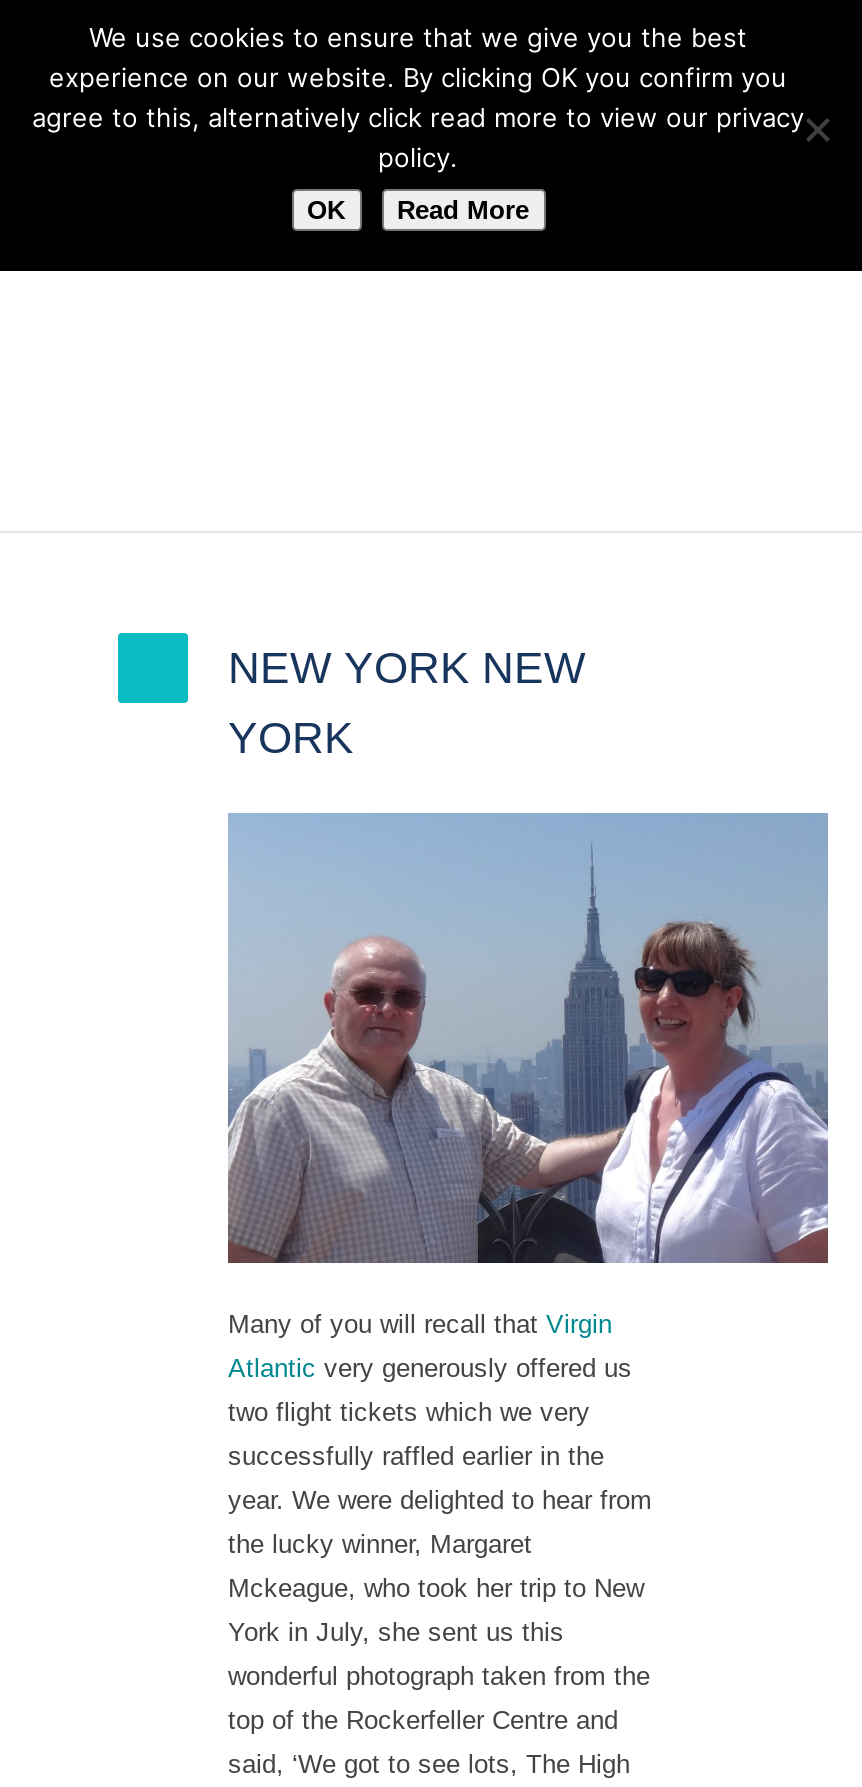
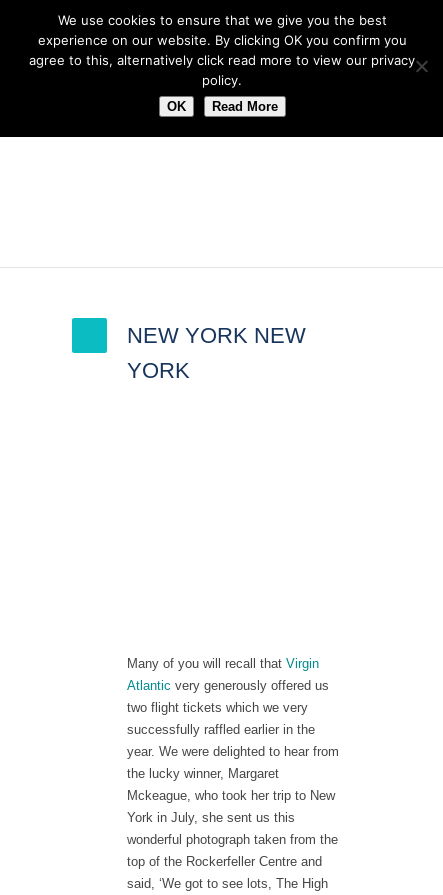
- [image]
